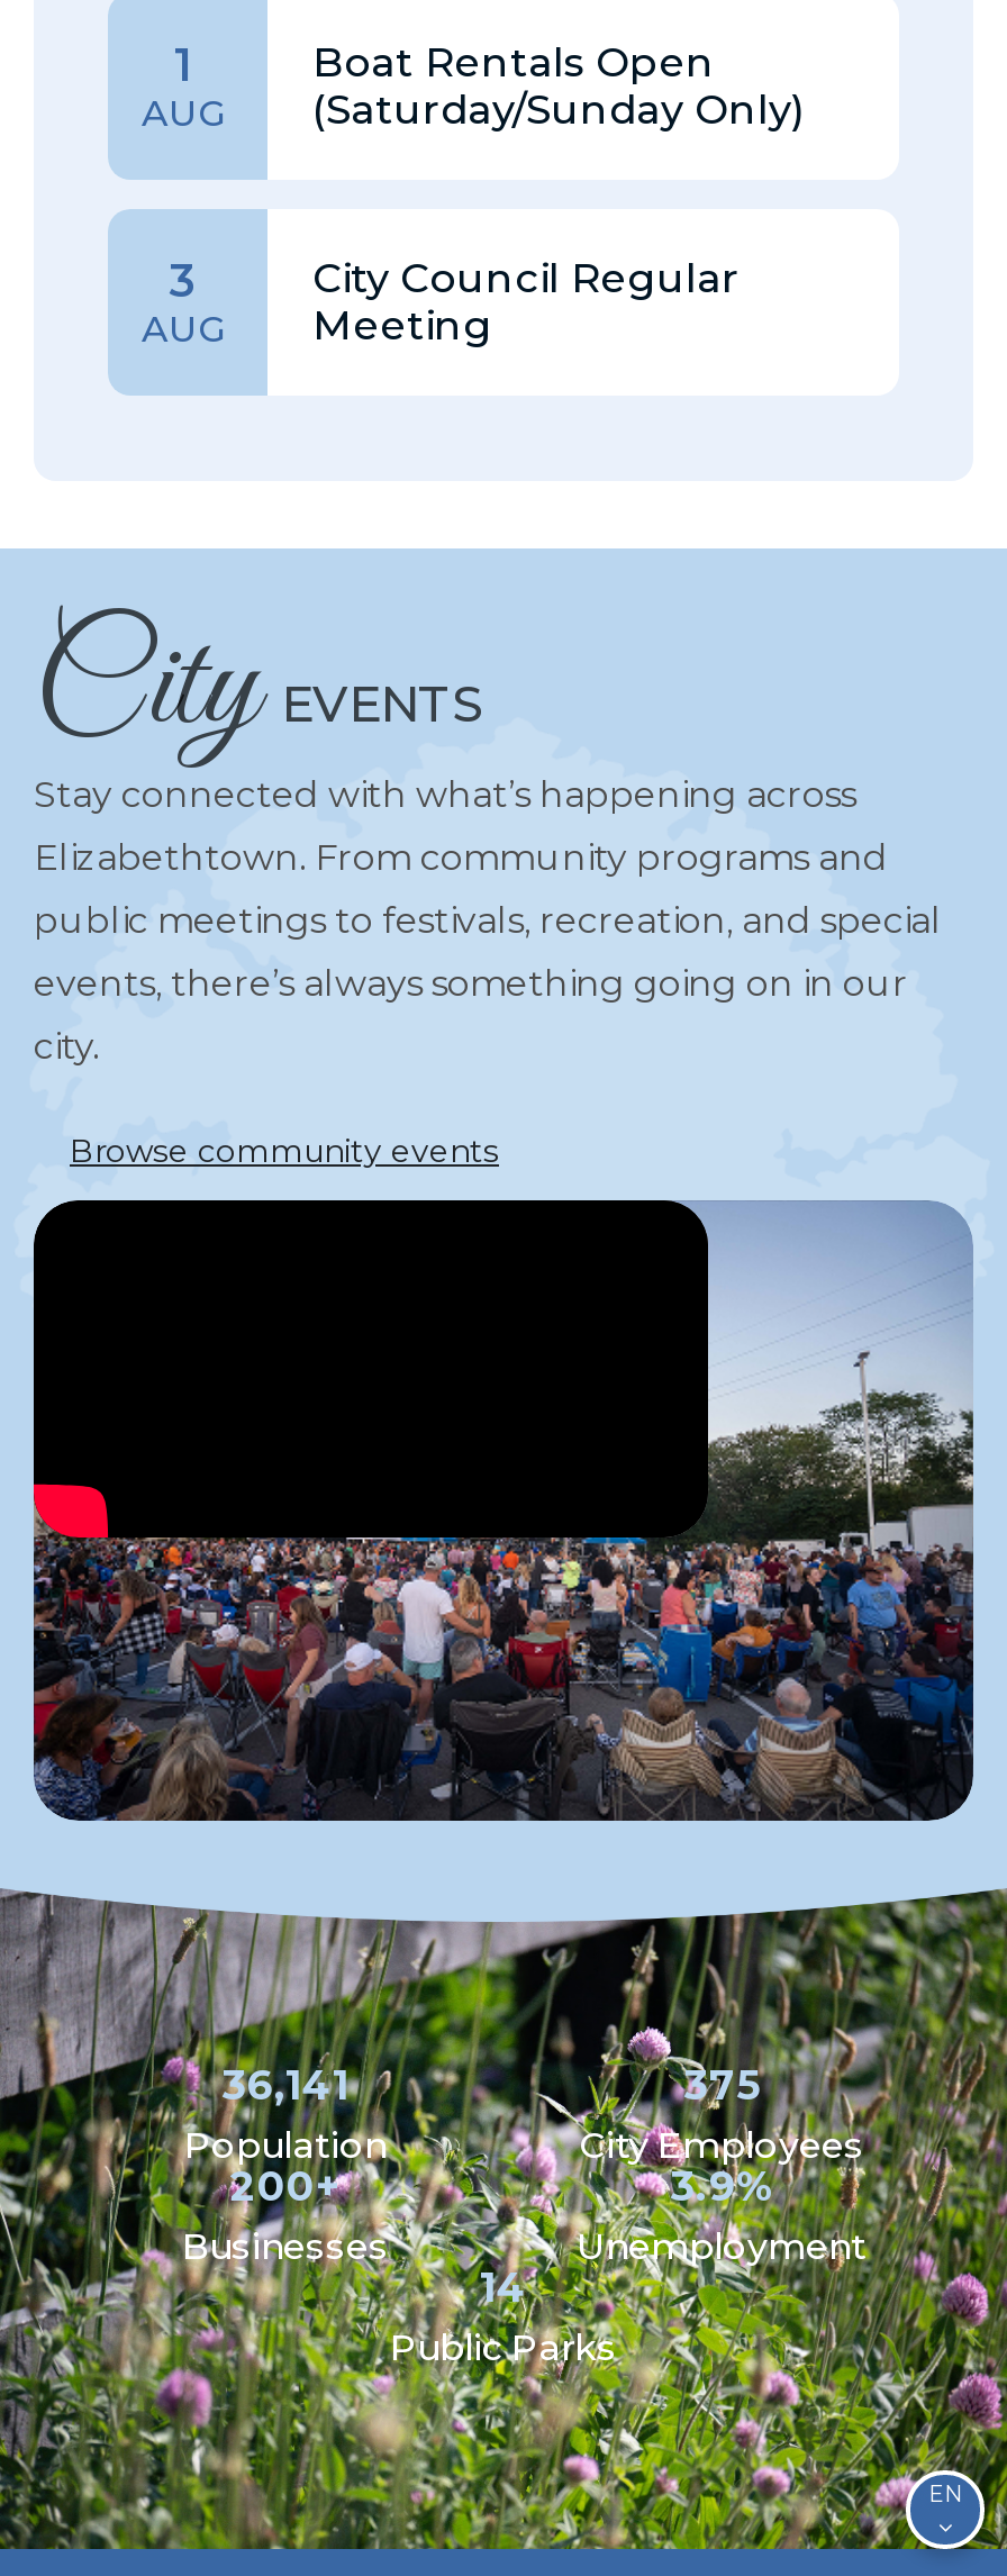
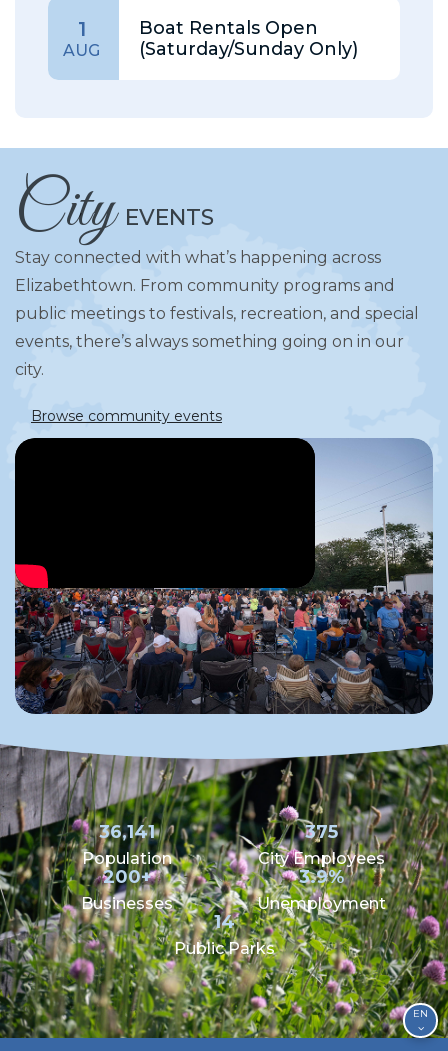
- 3
- AUG

- City Council Regular
- Meeting
